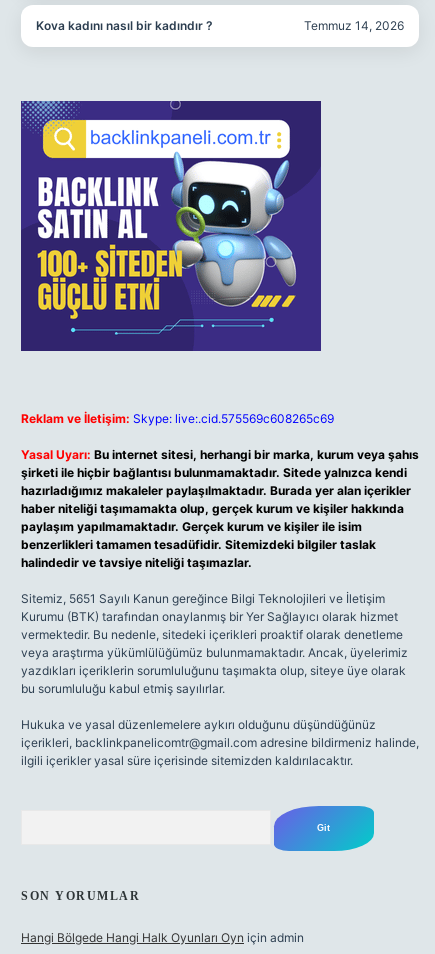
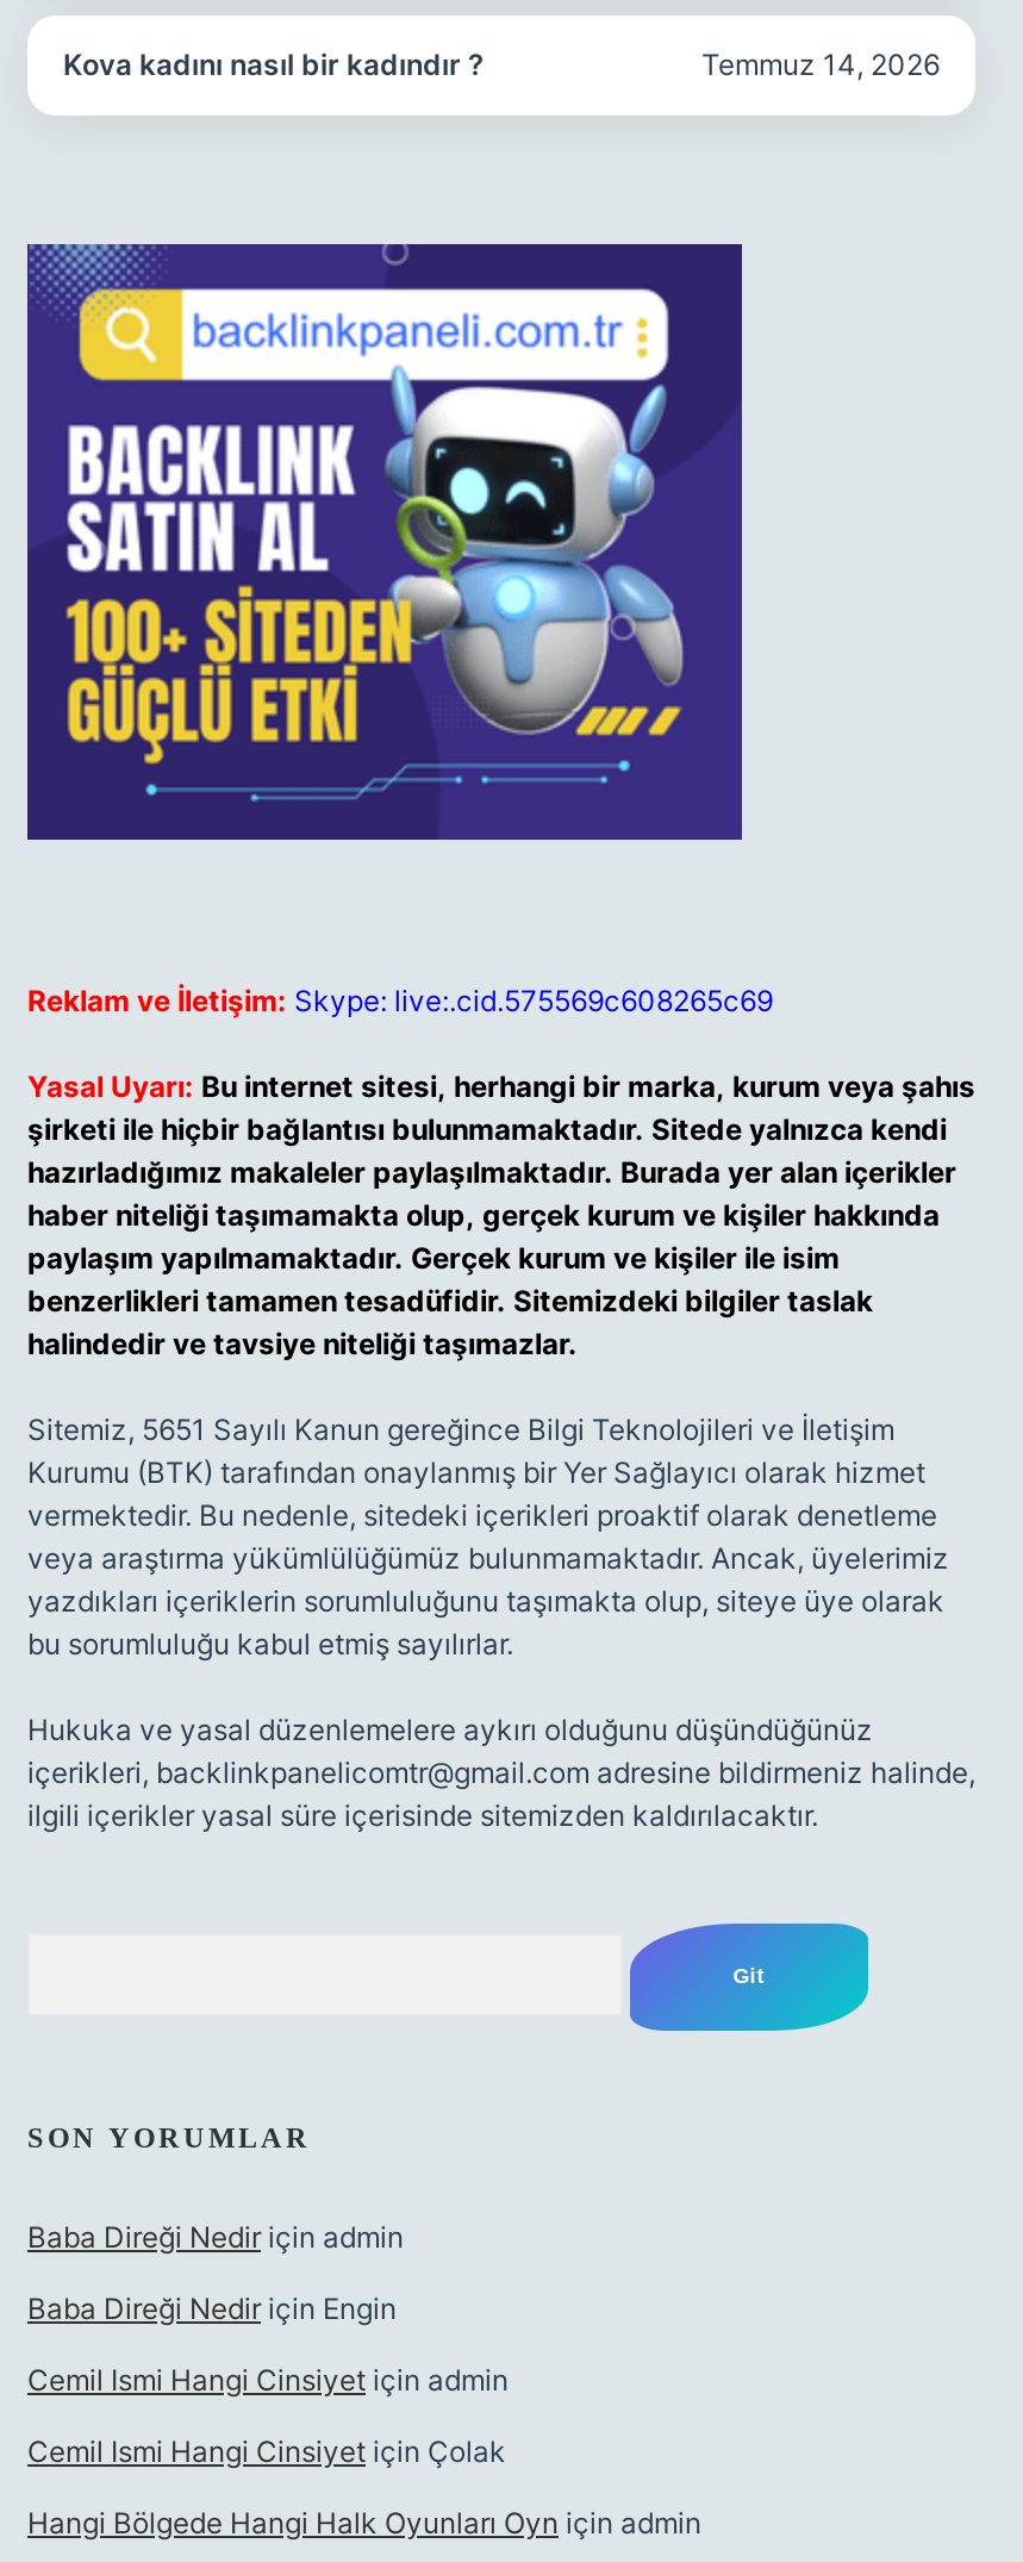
+ Baba Direği Nedir için admin
+ Baba Direği Nedir için Engin
+ Cemil Ismi Hangi Cinsiyet için admin
+ Cemil Ismi Hangi Cinsiyet için Çolak
